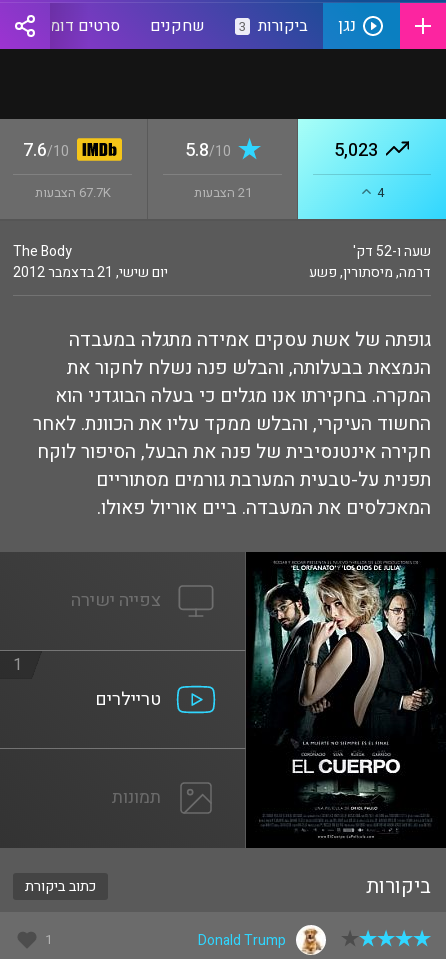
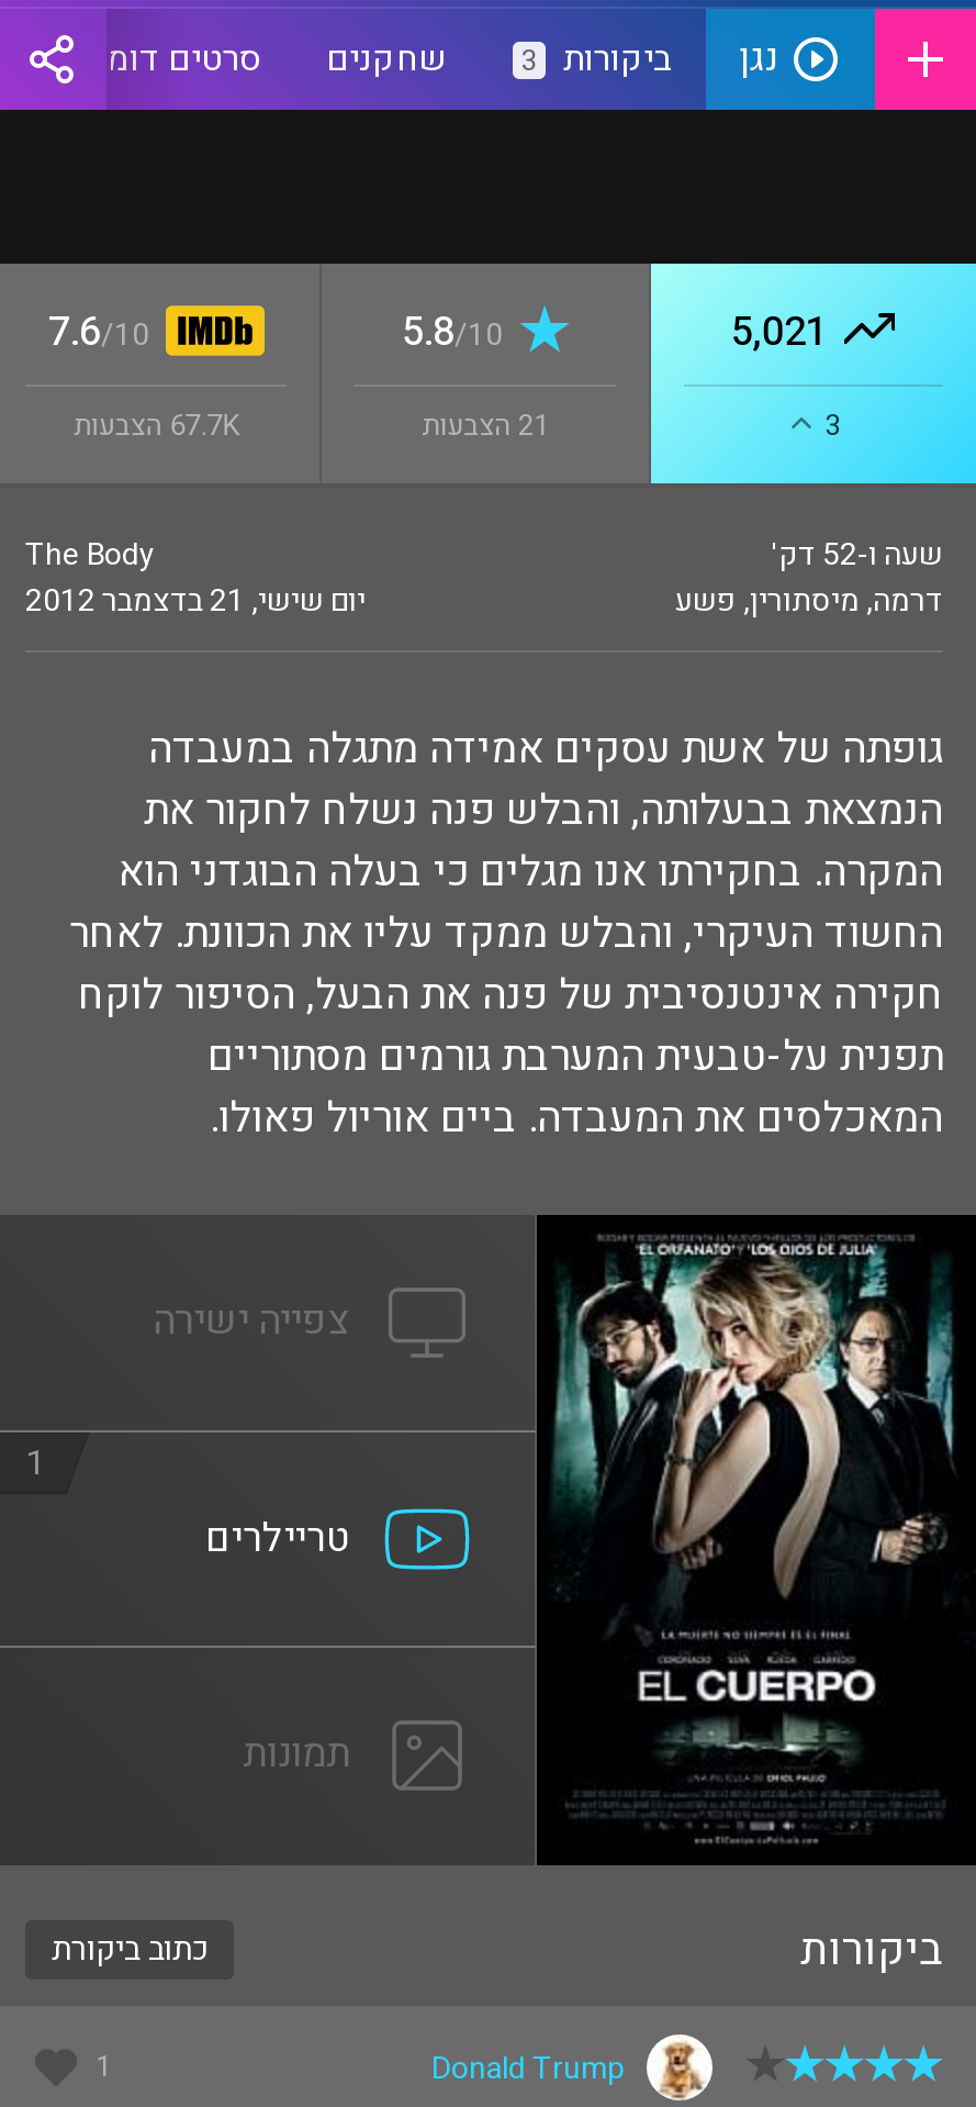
- 5,023
+ 5,021

- 4
+ 3
